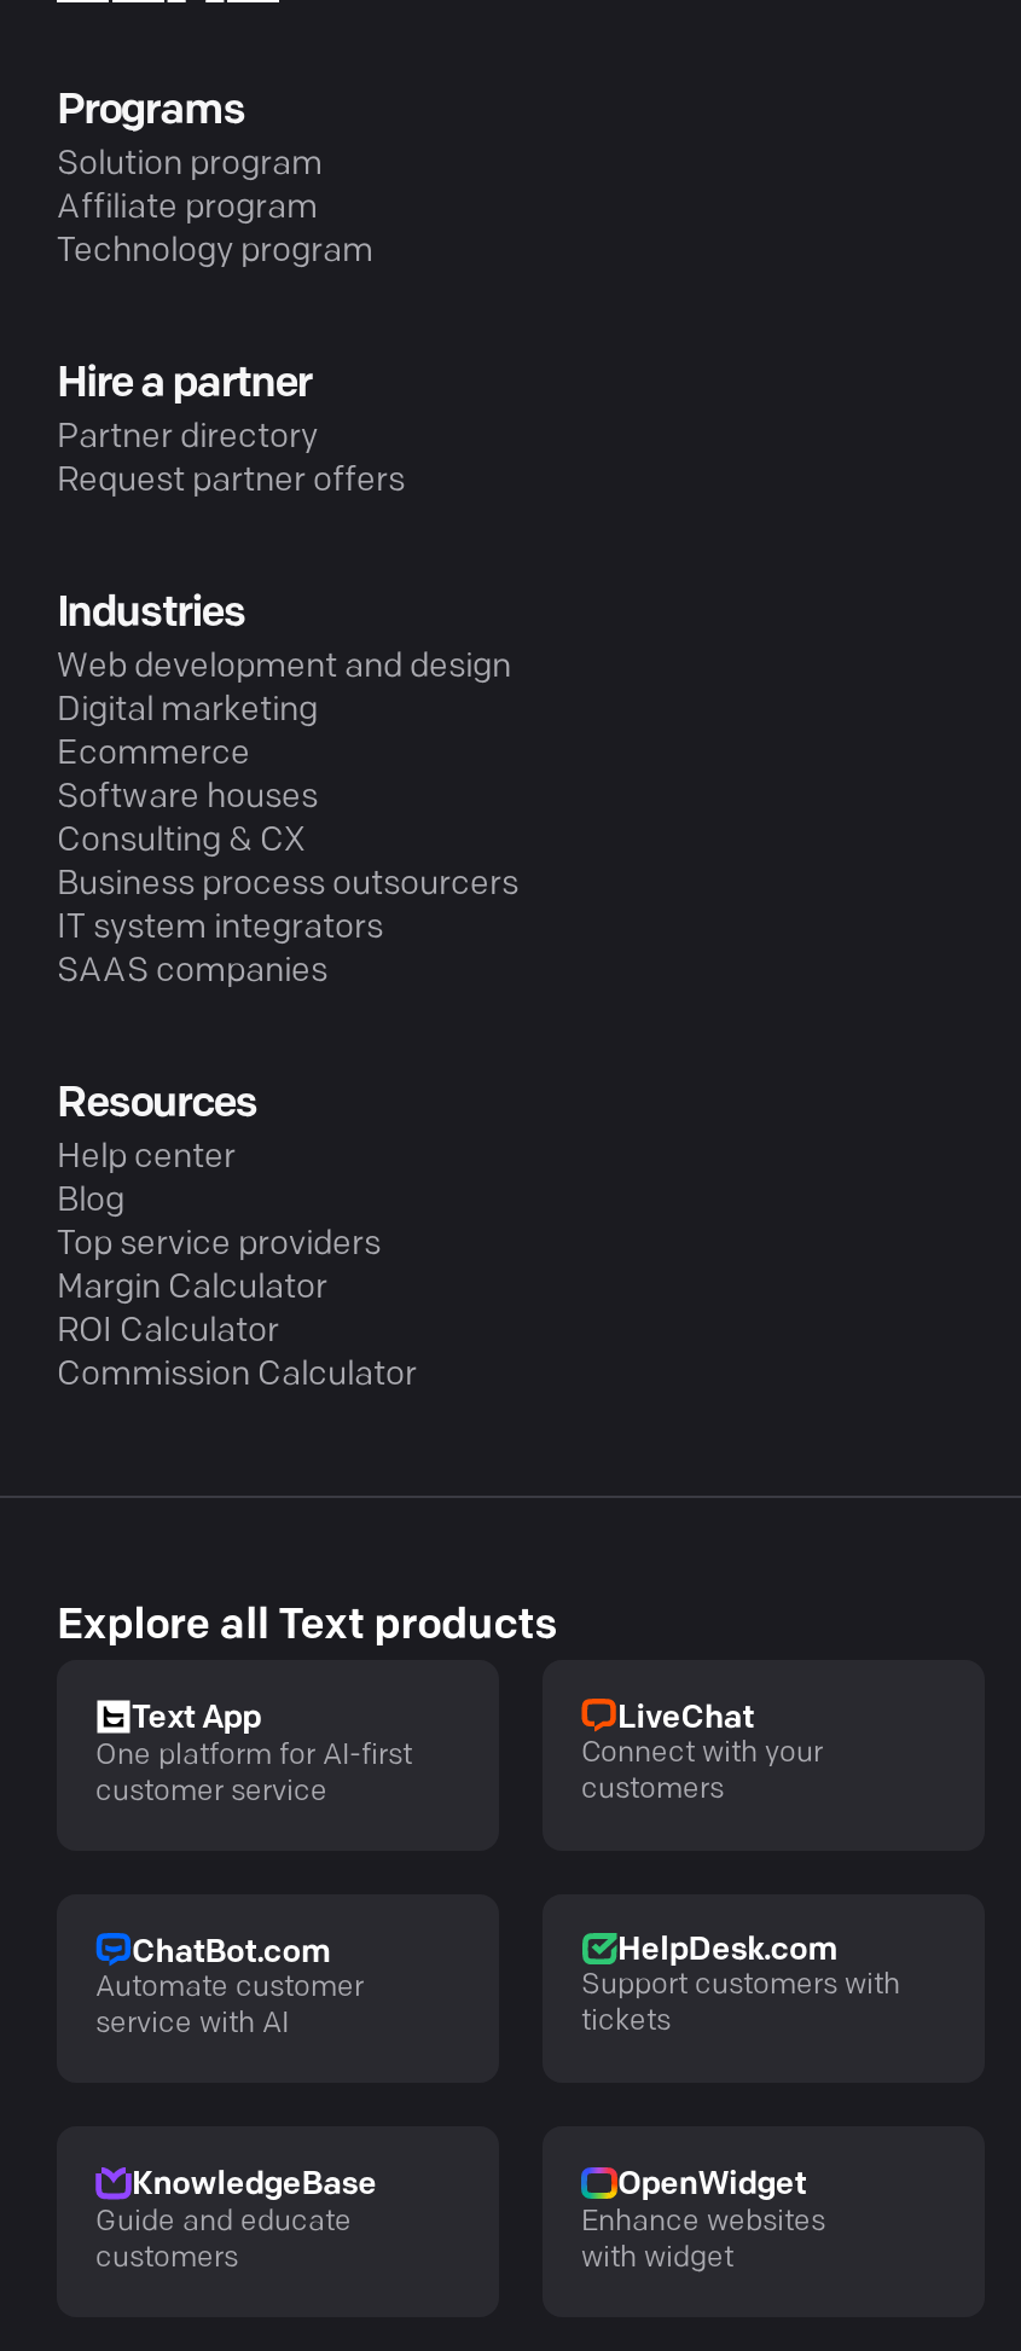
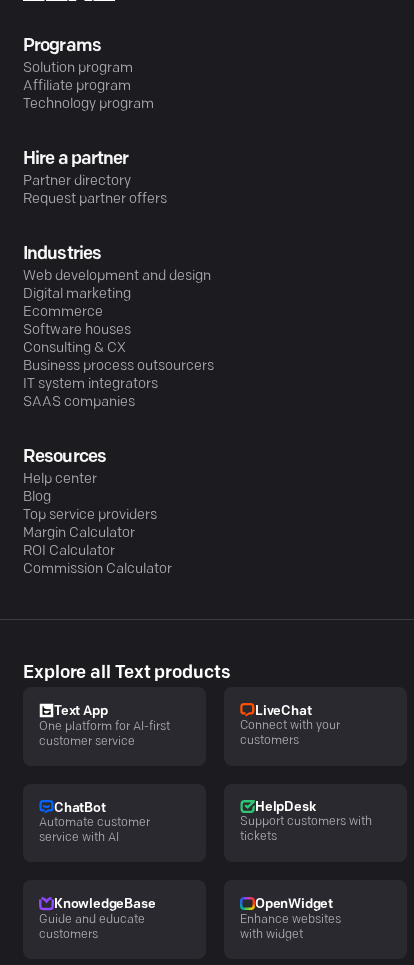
- ChatBot.com
+ ChatBot

- HelpDesk.com
+ HelpDesk
